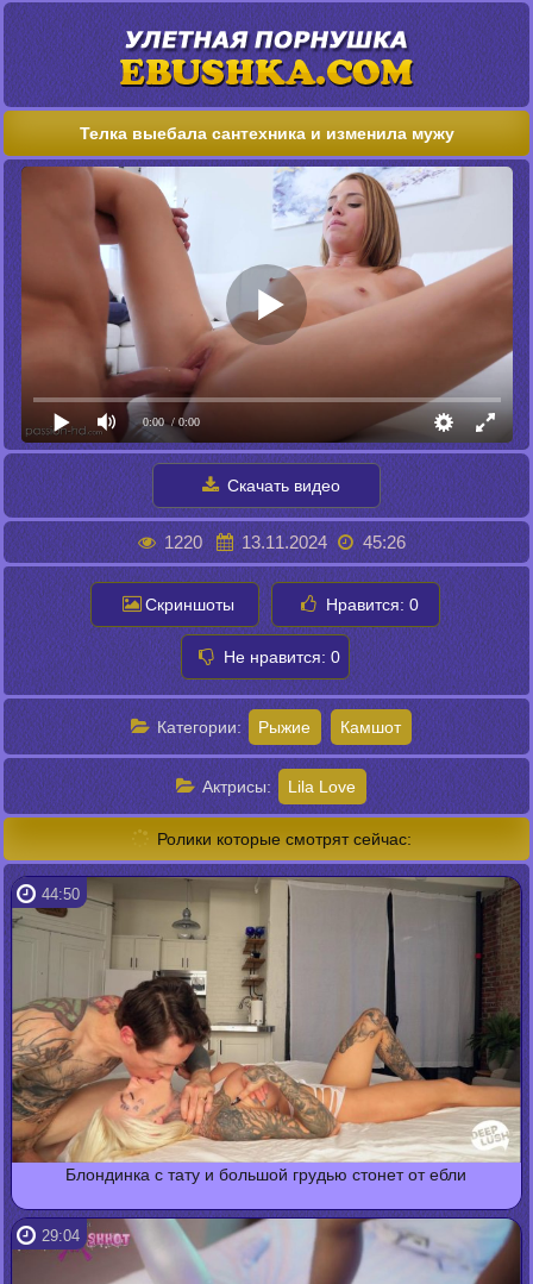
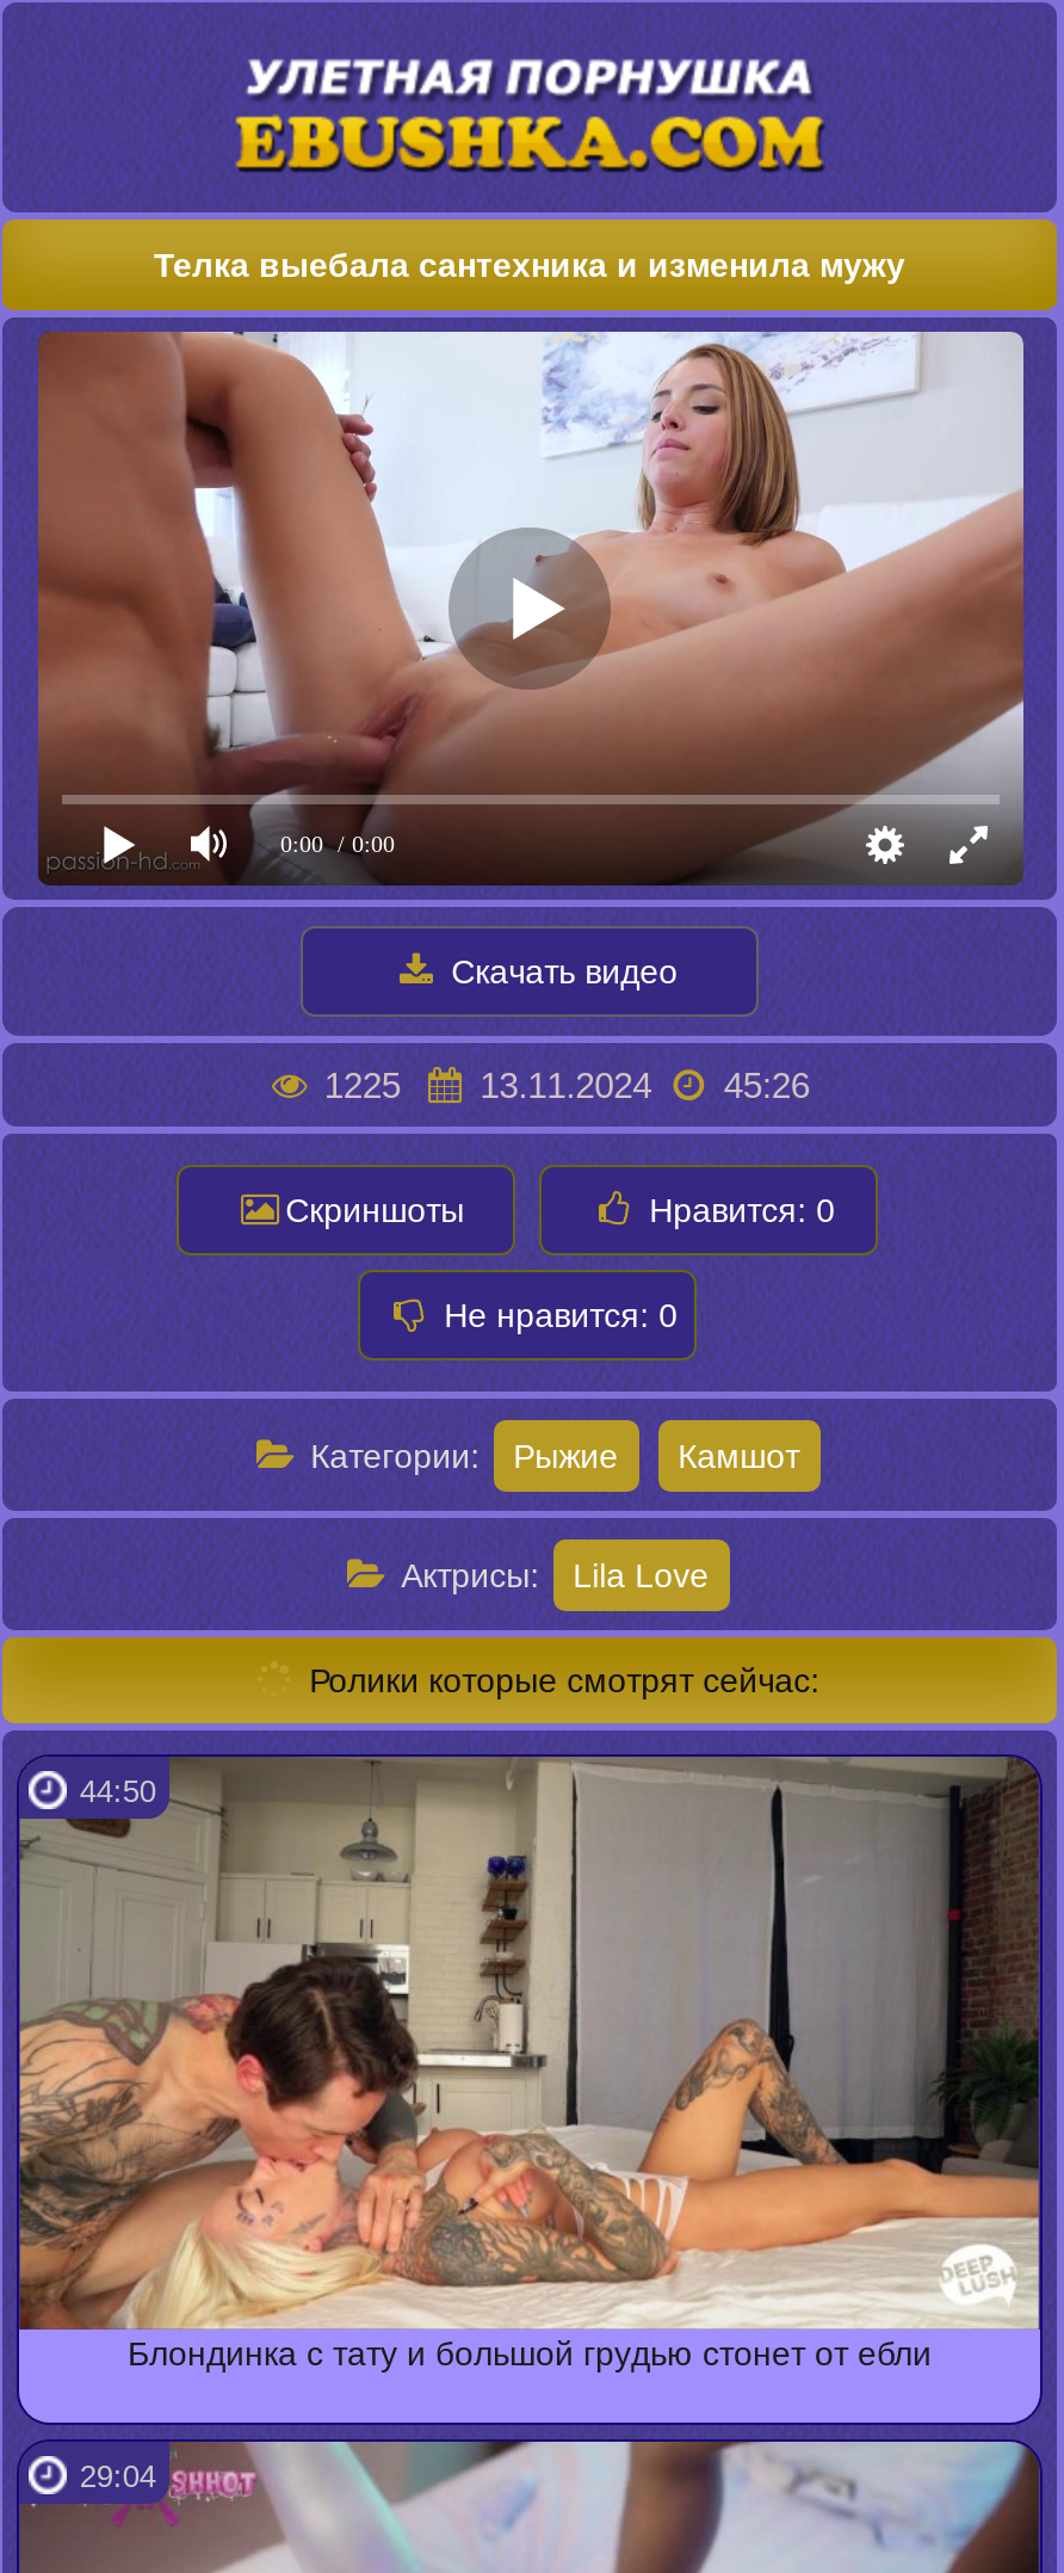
- 1220 13.11.2024 45:26
+ 1225 13.11.2024 45:26
